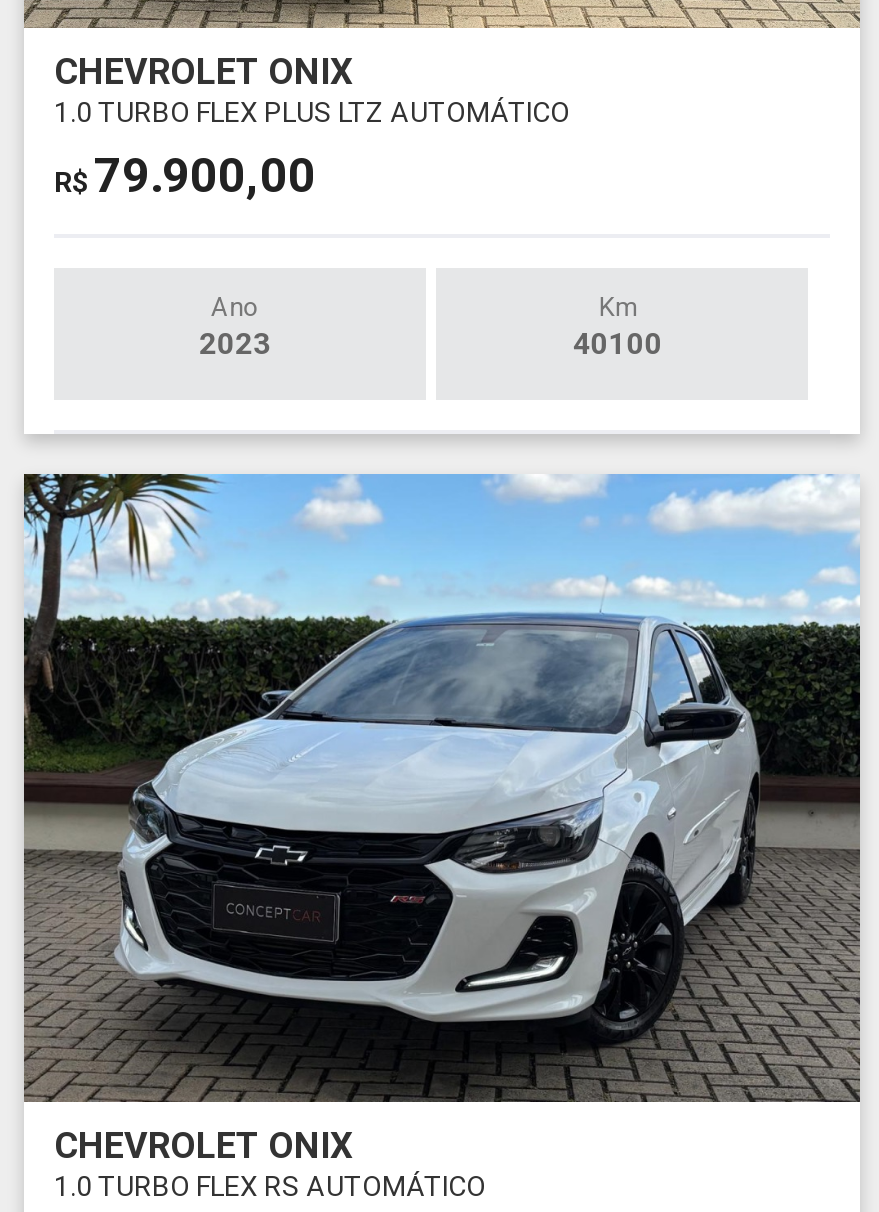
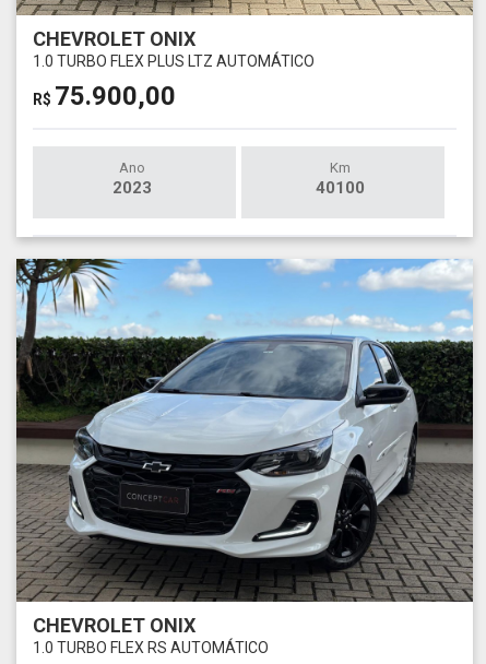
- R$79.900,00
+ R$75.900,00
